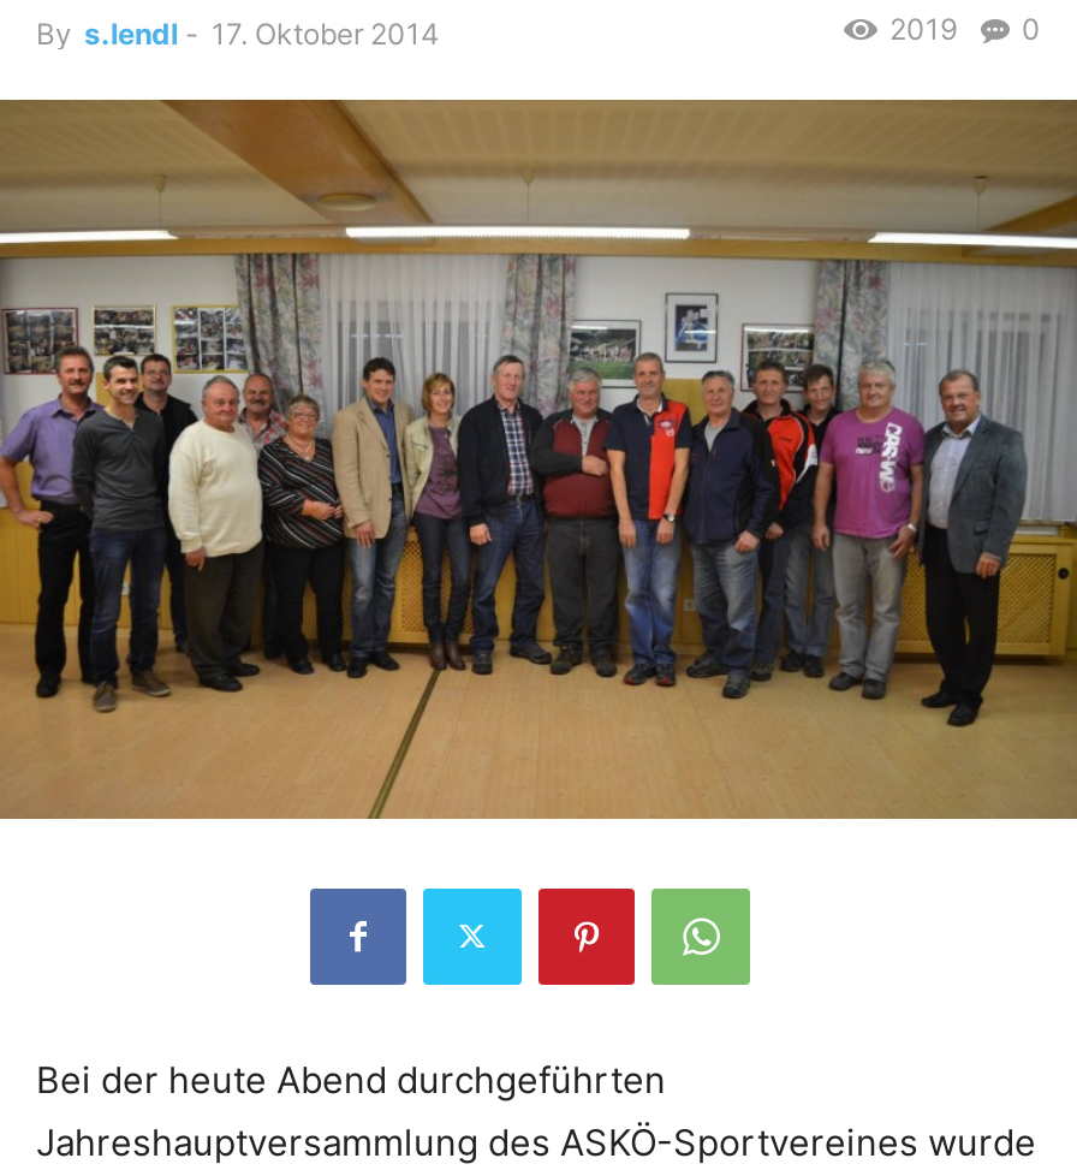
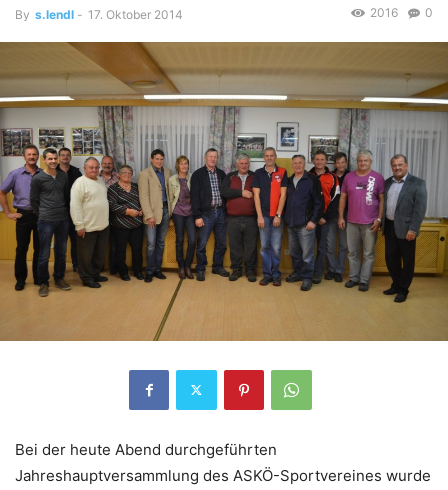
- 2019 0
+ 2016 0
